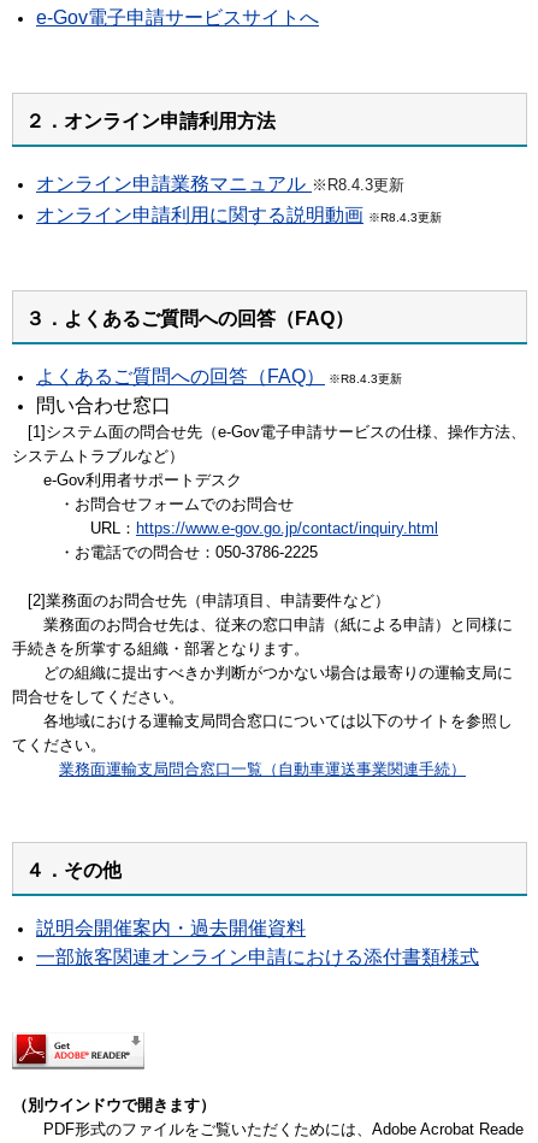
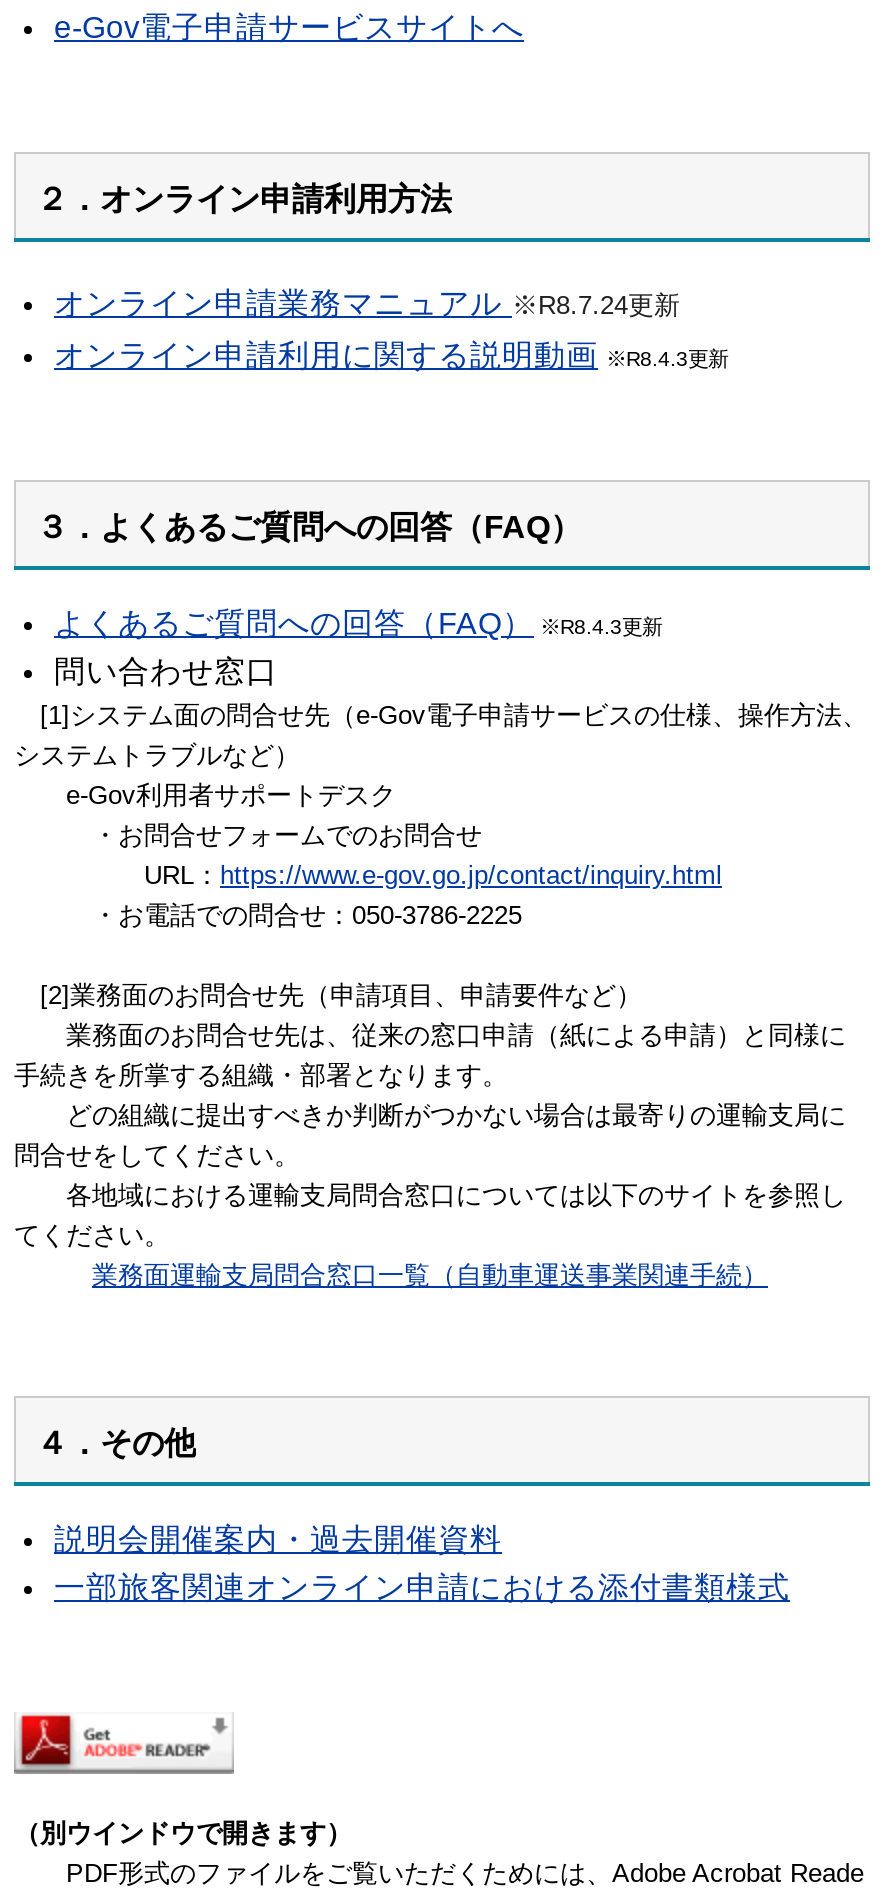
- オンライン申請業務マニュアル ※R8.4.3更新
+ オンライン申請業務マニュアル ※R8.7.24更新
